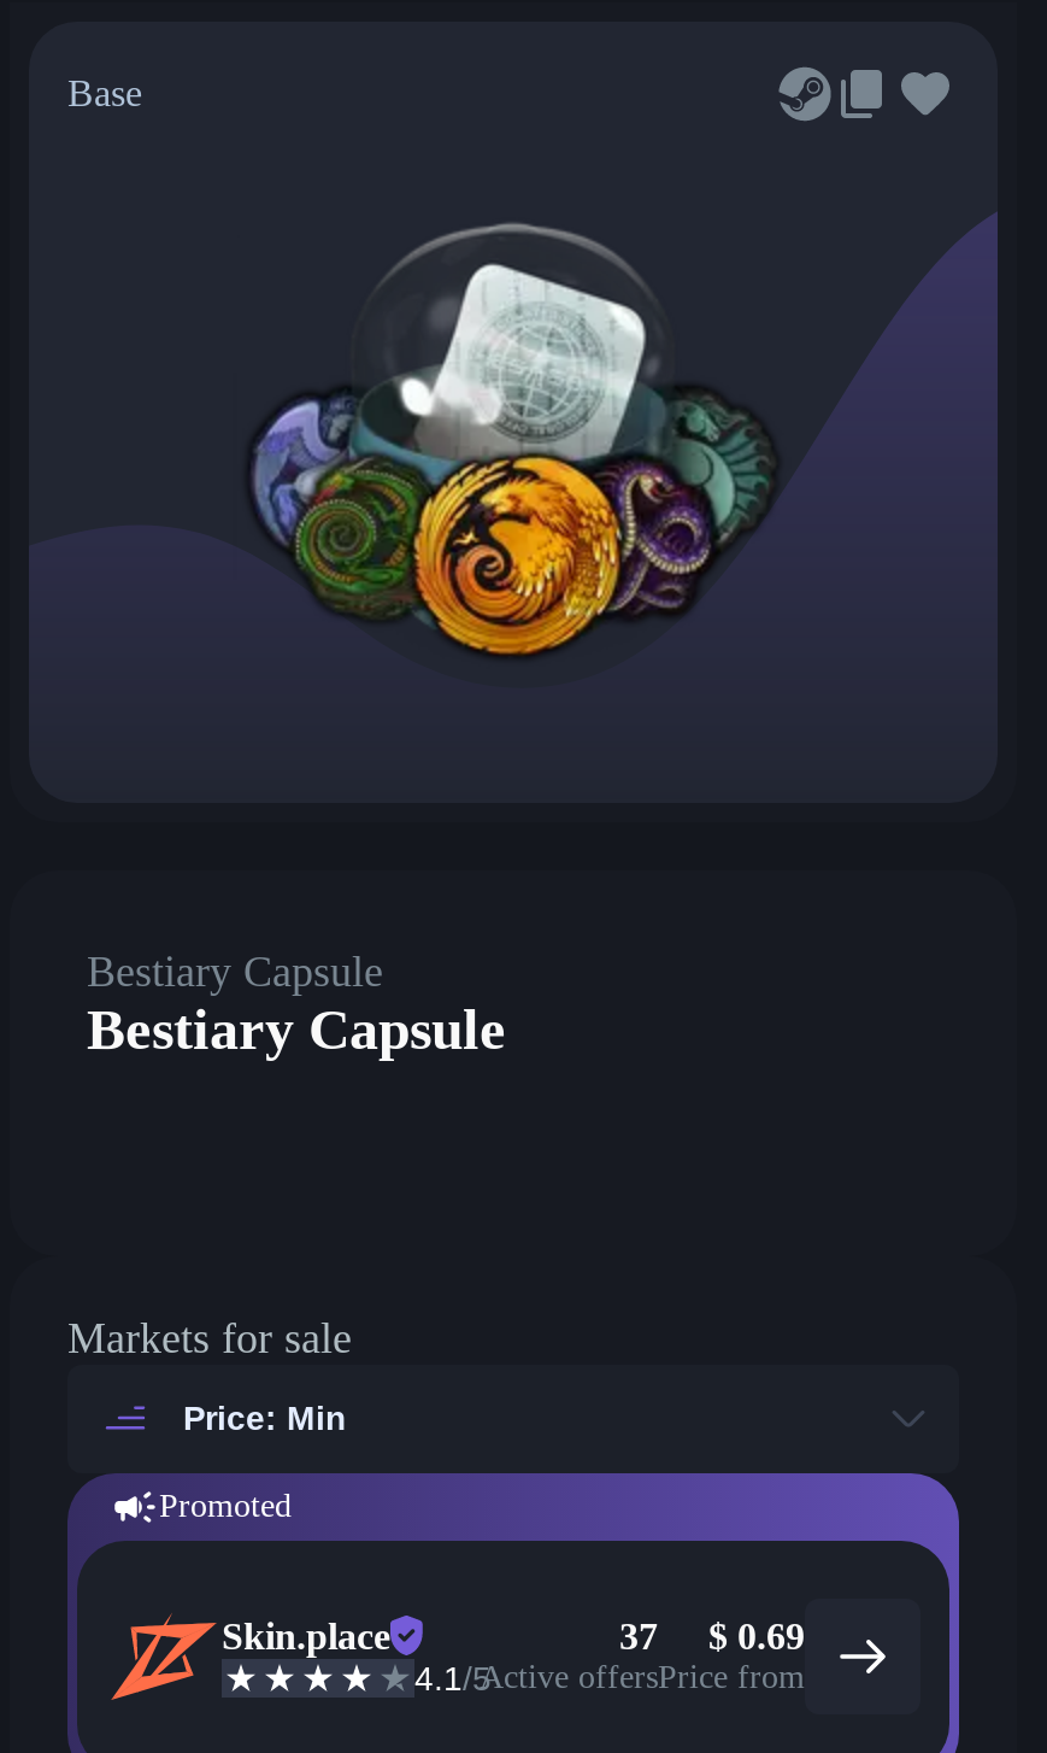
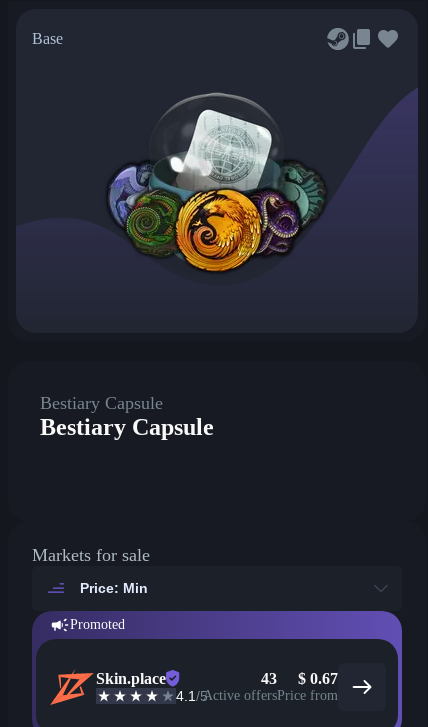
- 37
+ 43

- $0.69
+ $0.67
